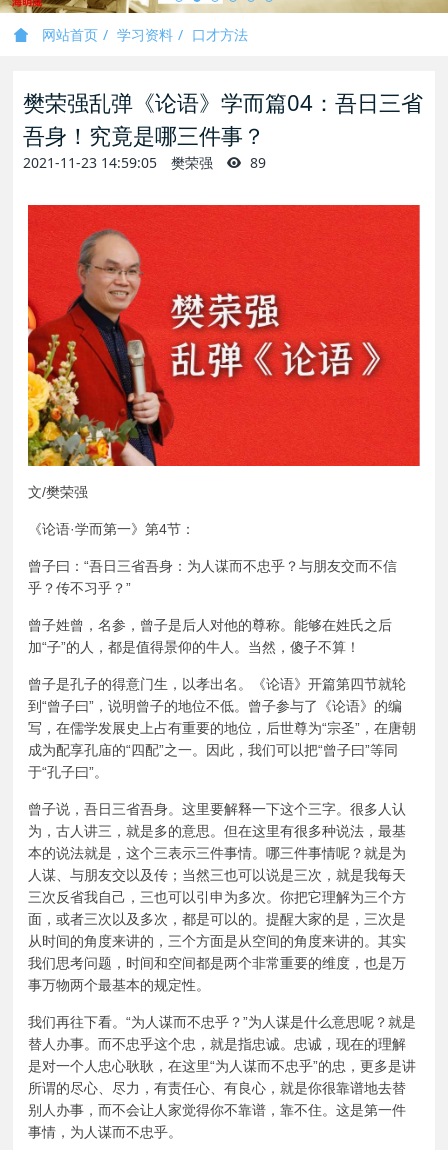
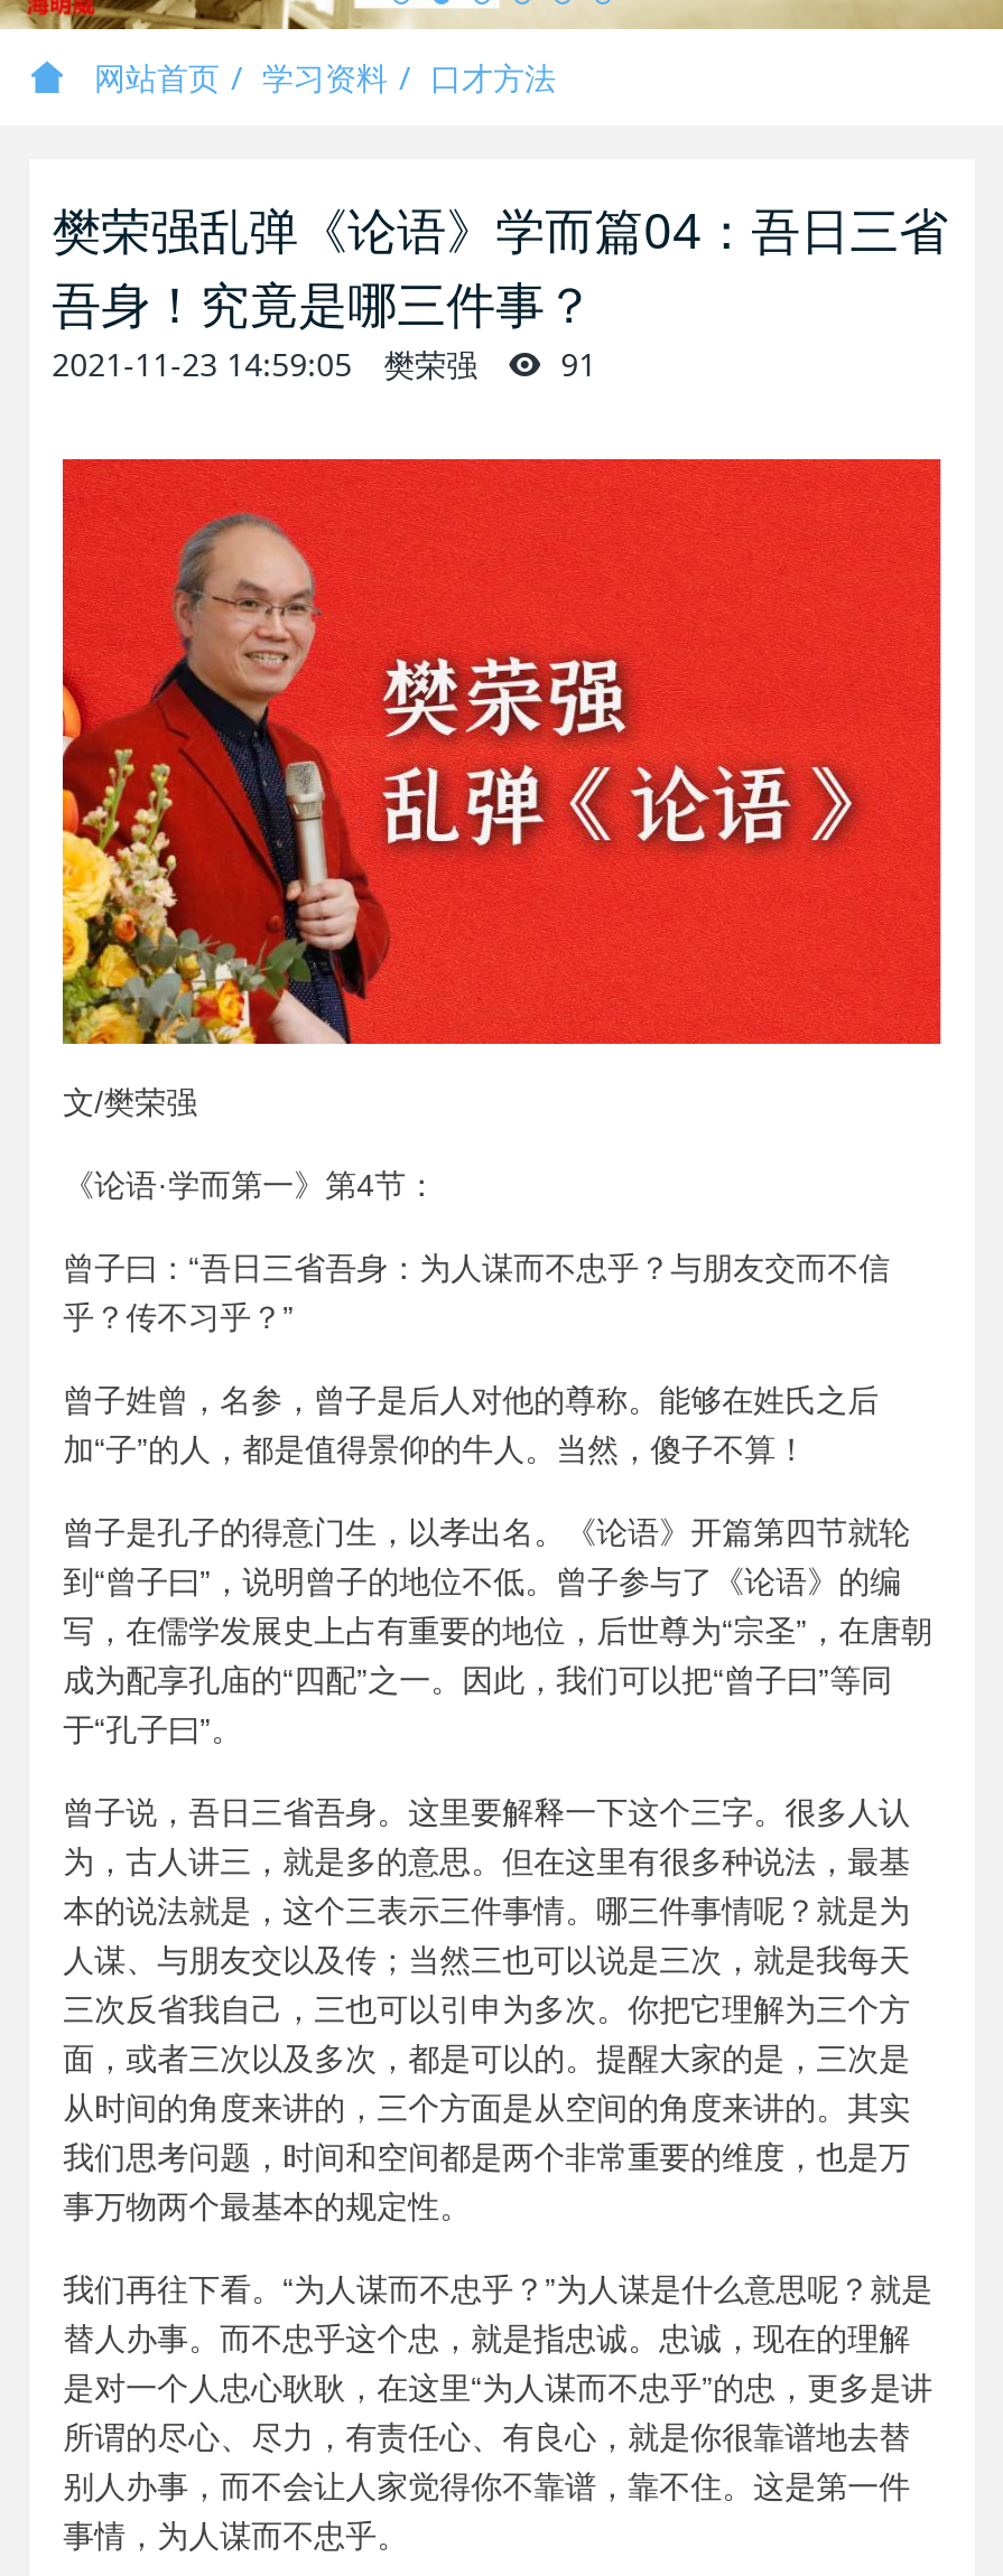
- 2021-11-23 14:59:05 樊荣强 89
+ 2021-11-23 14:59:05 樊荣强 91
